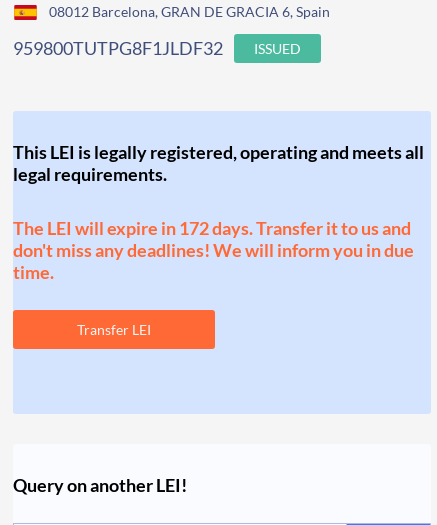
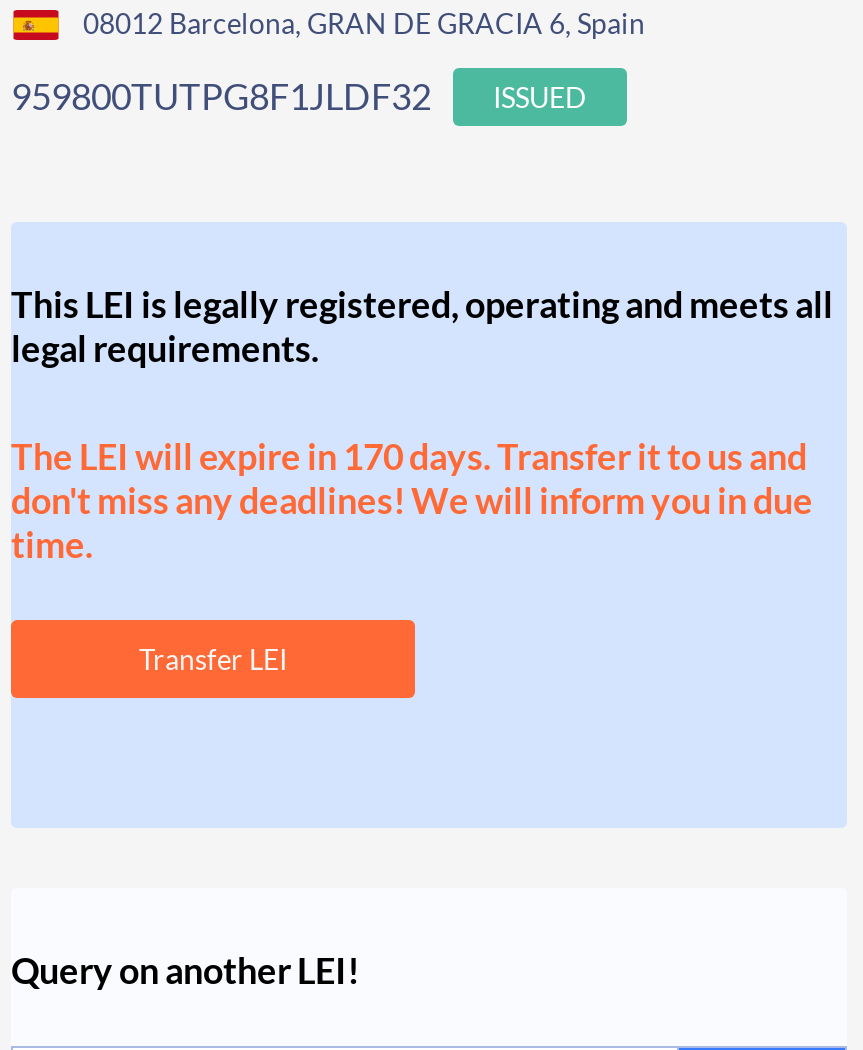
- The LEI will expire in 172 days. Transfer it to us and
+ The LEI will expire in 170 days. Transfer it to us and
